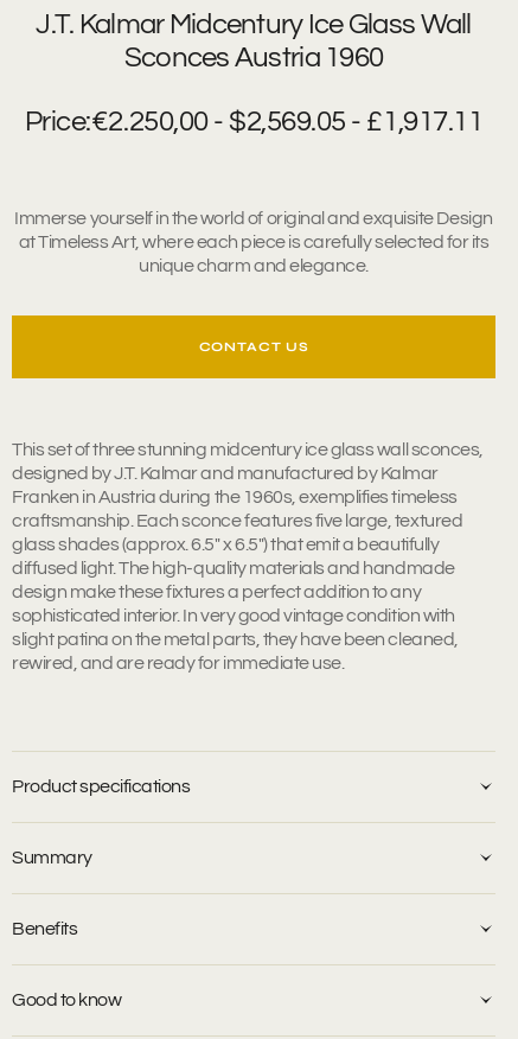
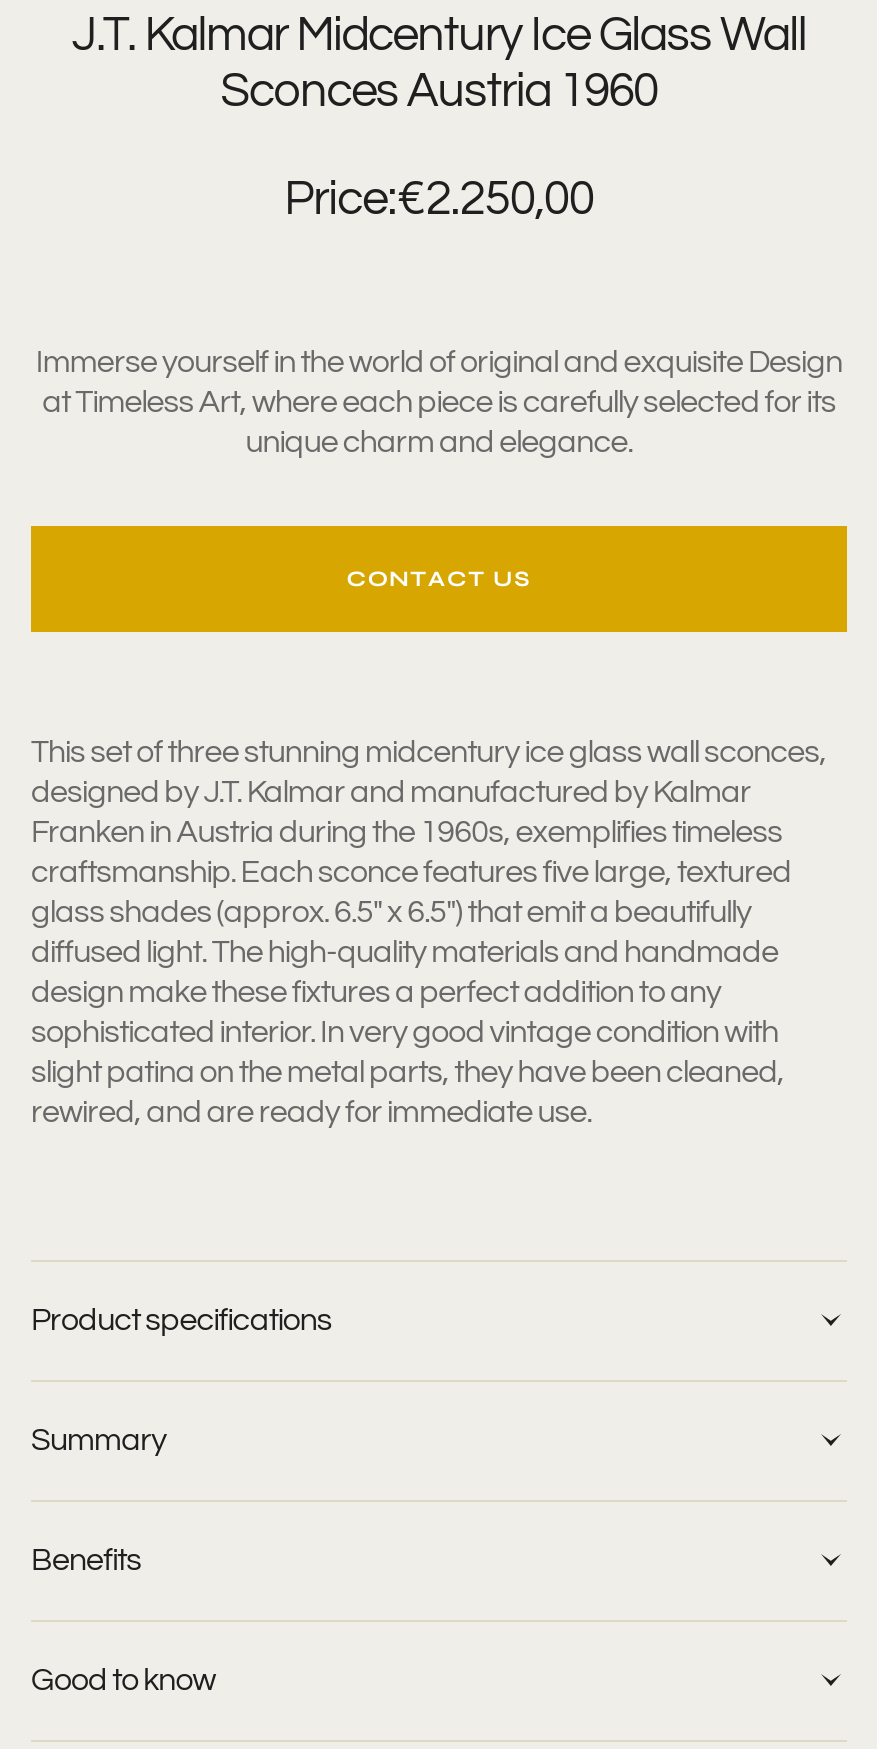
- Price:€2.250,00 - $2,569.05 - £1,917.11
+ Price:€2.250,00
